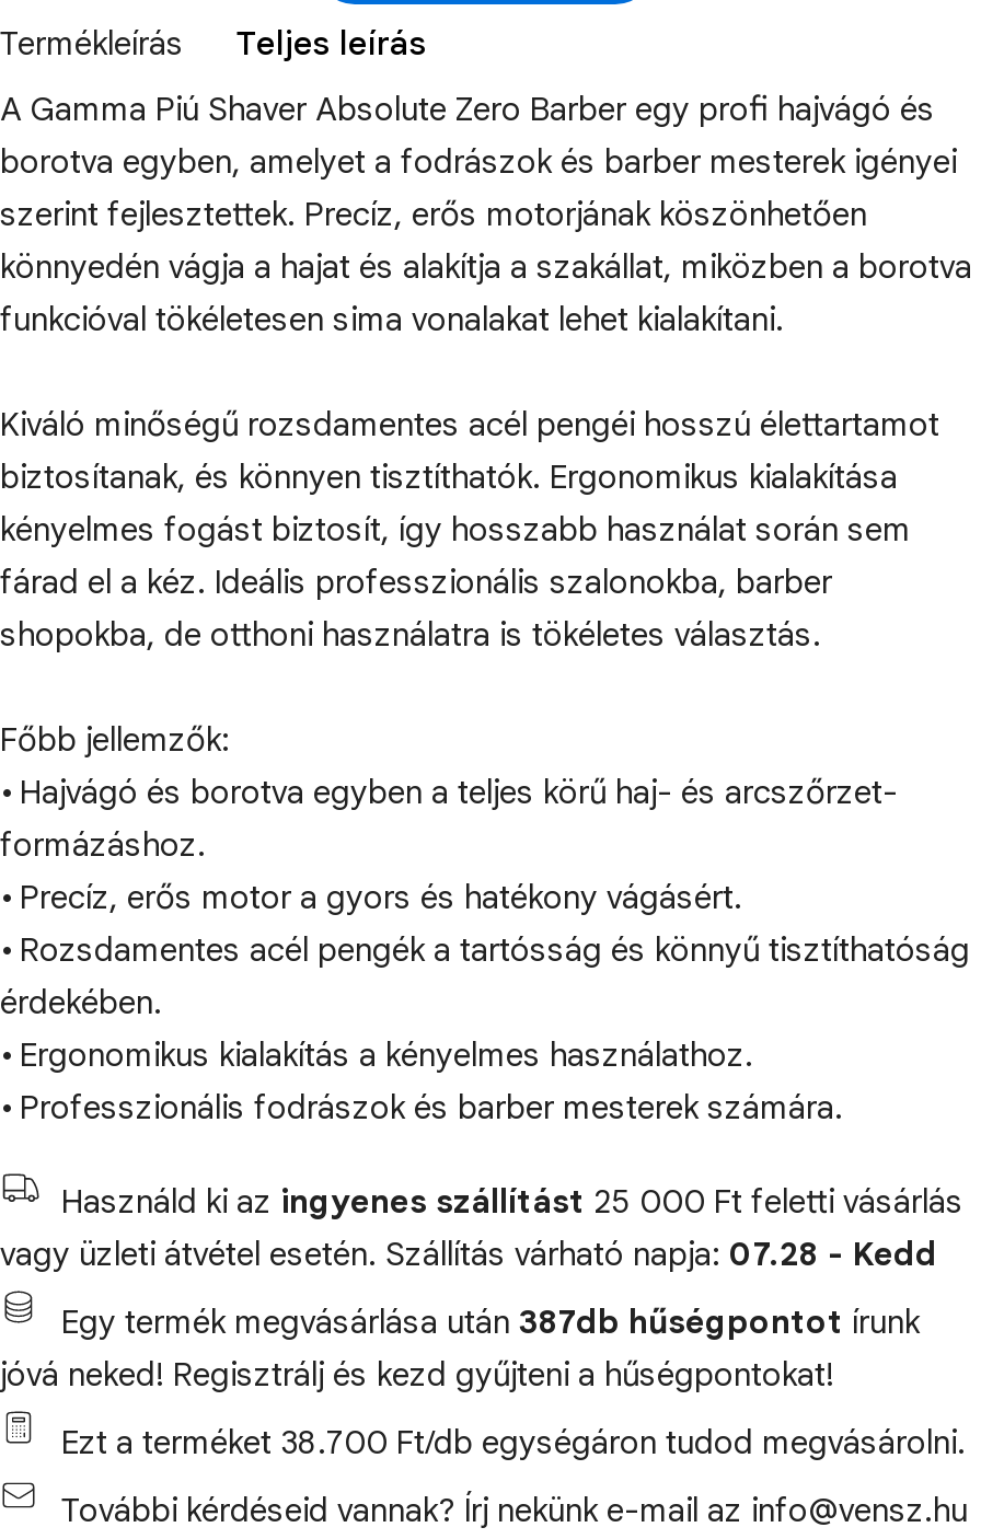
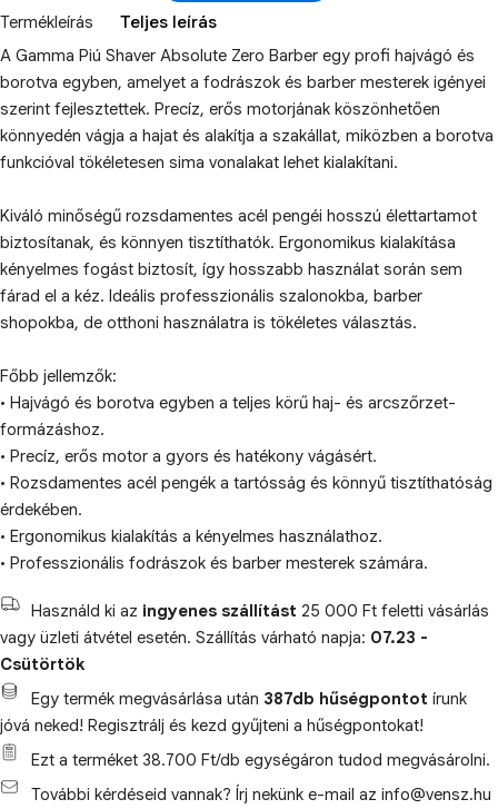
- vagy üzleti átvétel esetén. Szállítás várható napja: 07.28 - Kedd
+ vagy üzleti átvétel esetén. Szállítás várható napja: 07.23 -
+ Csütörtök
